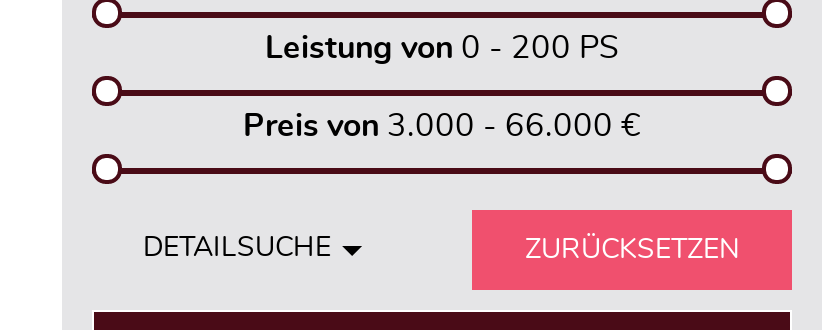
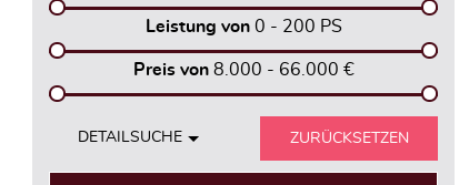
- Preis von 3.000 - 66.000 €
+ Preis von 8.000 - 66.000 €
